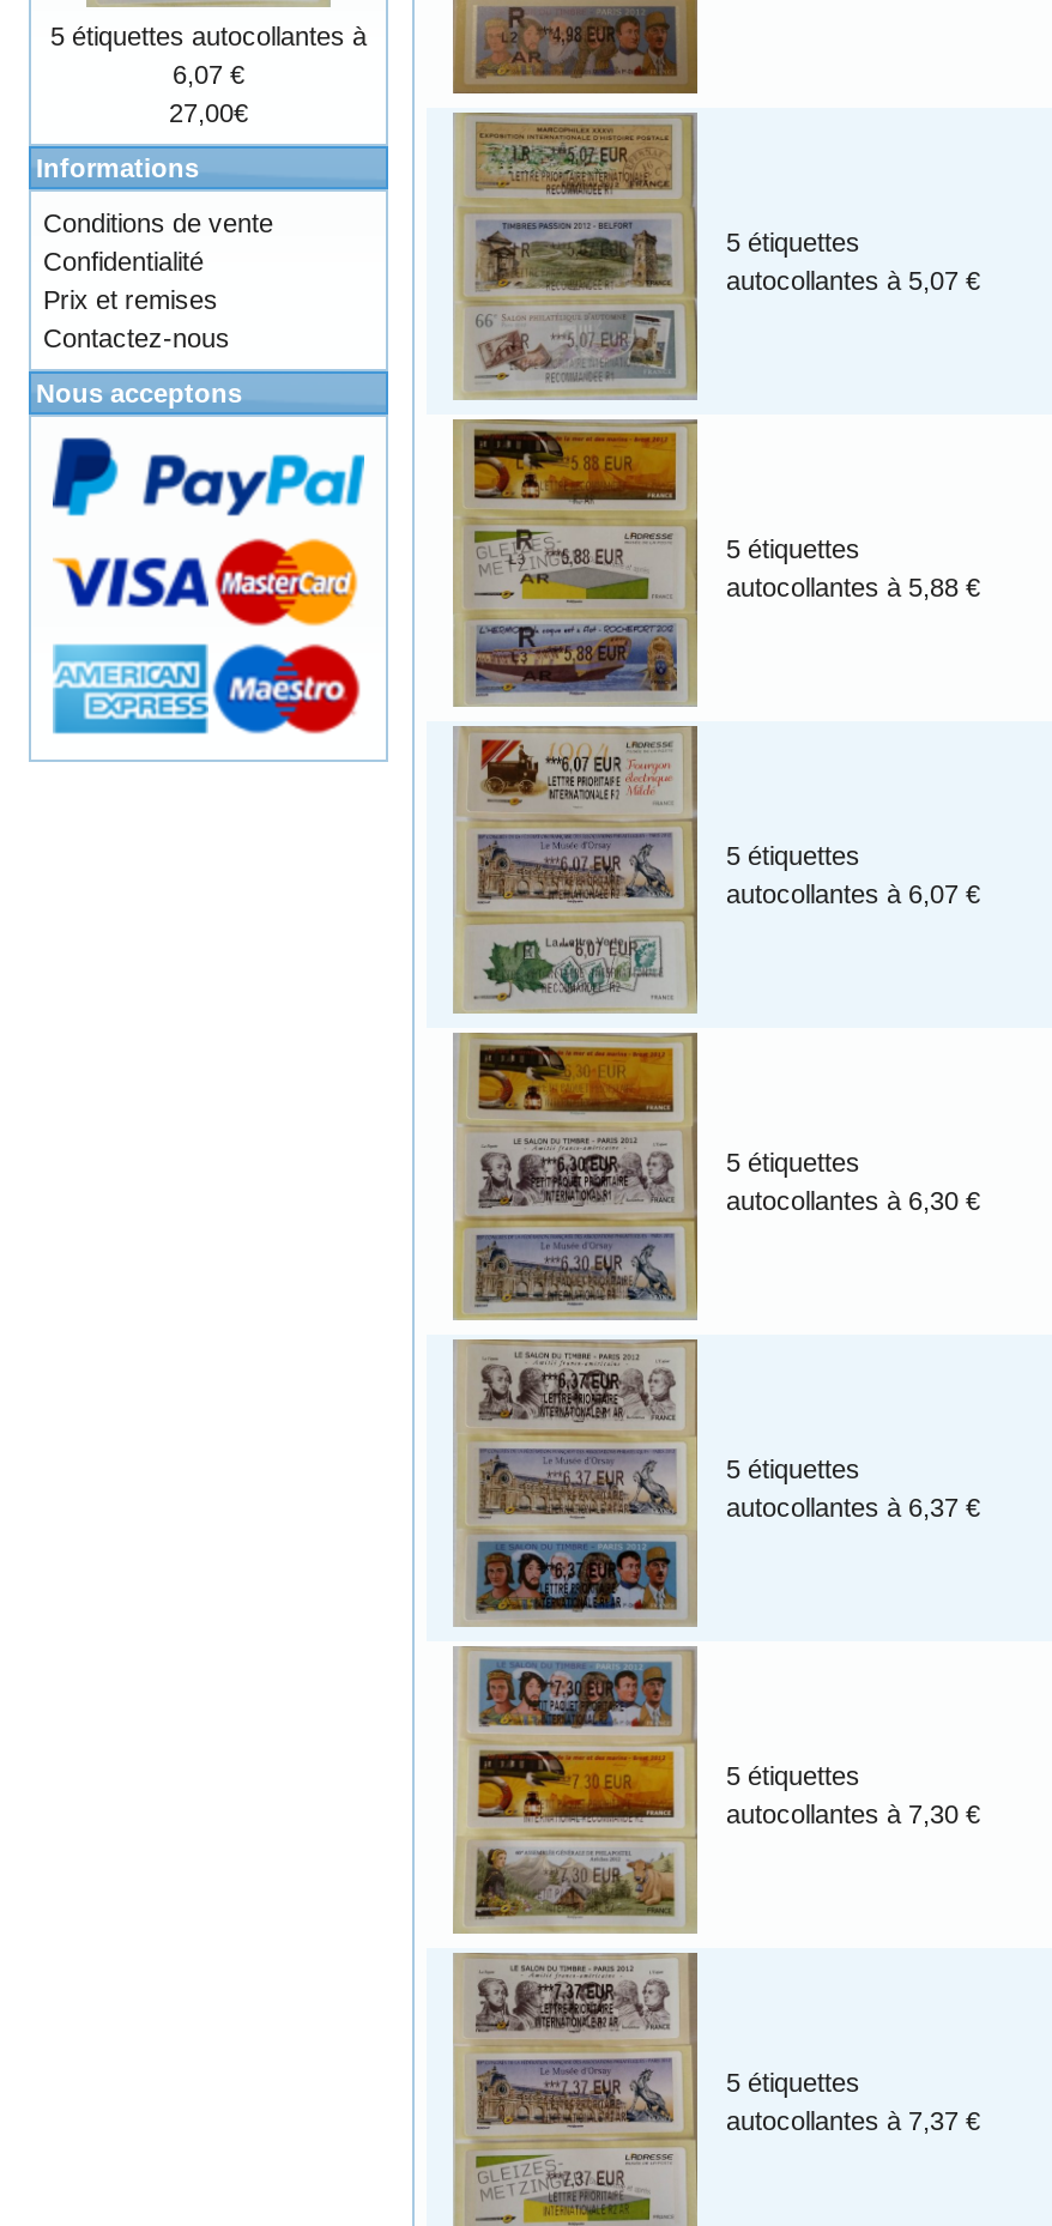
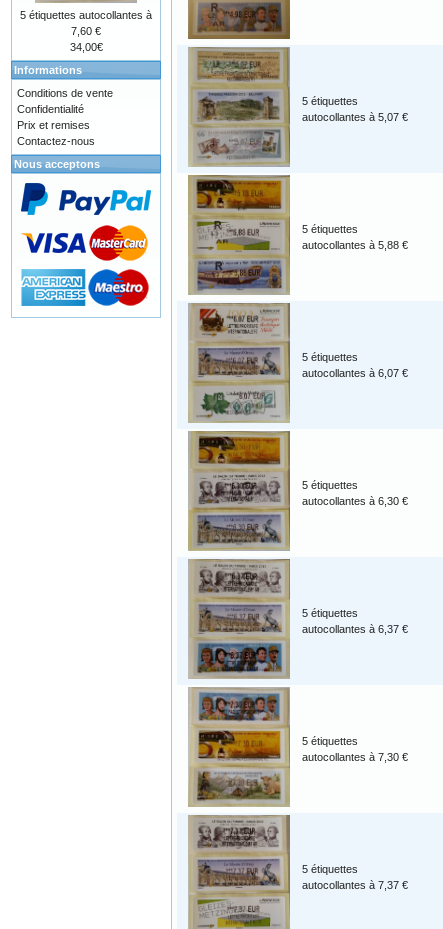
- 6,07 €
+ 7,60 €

- 27,00€
+ 34,00€
